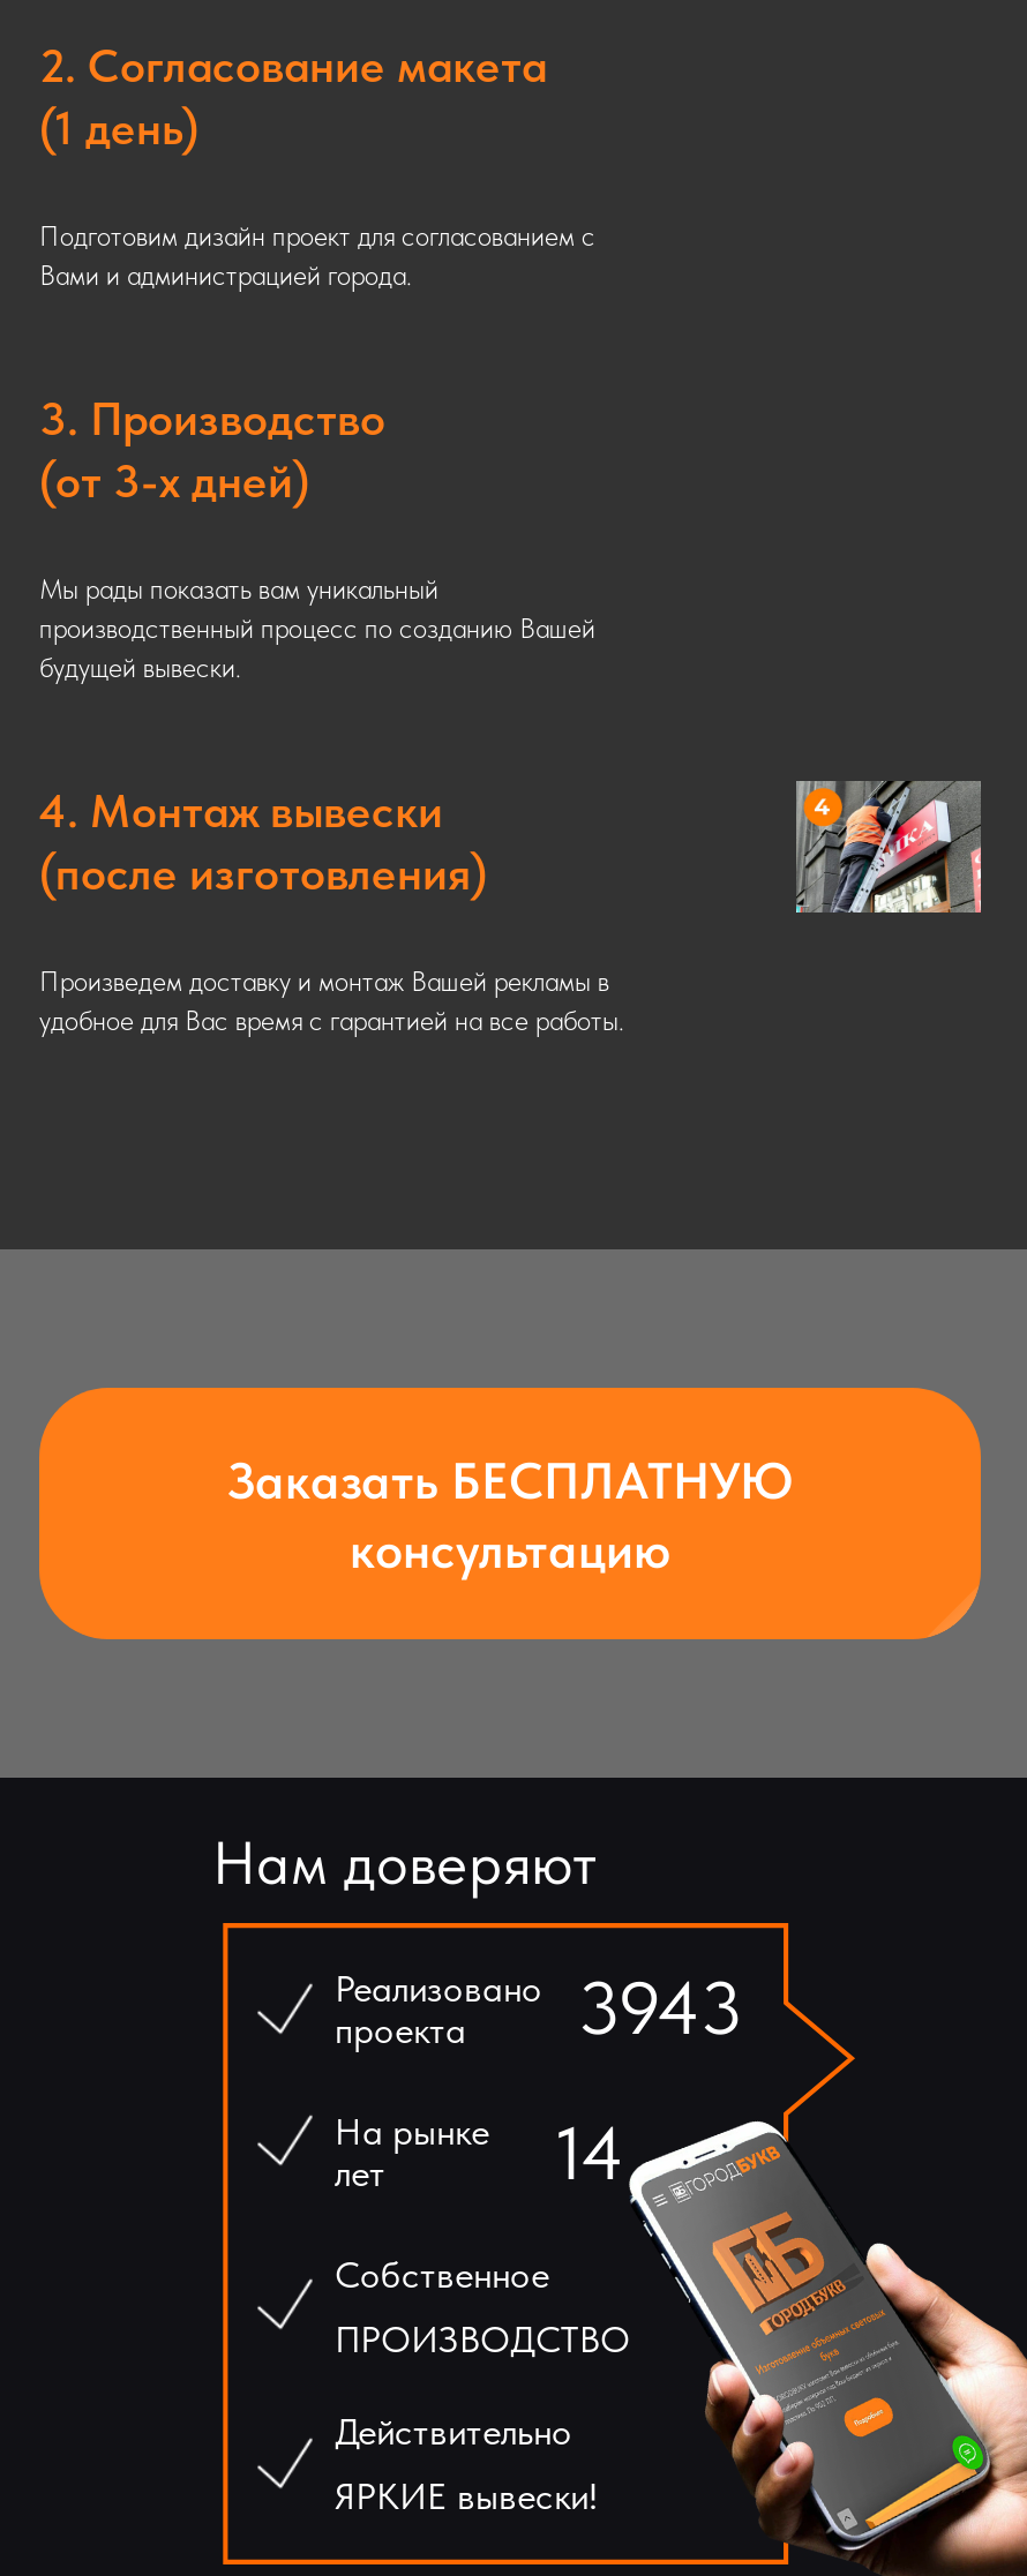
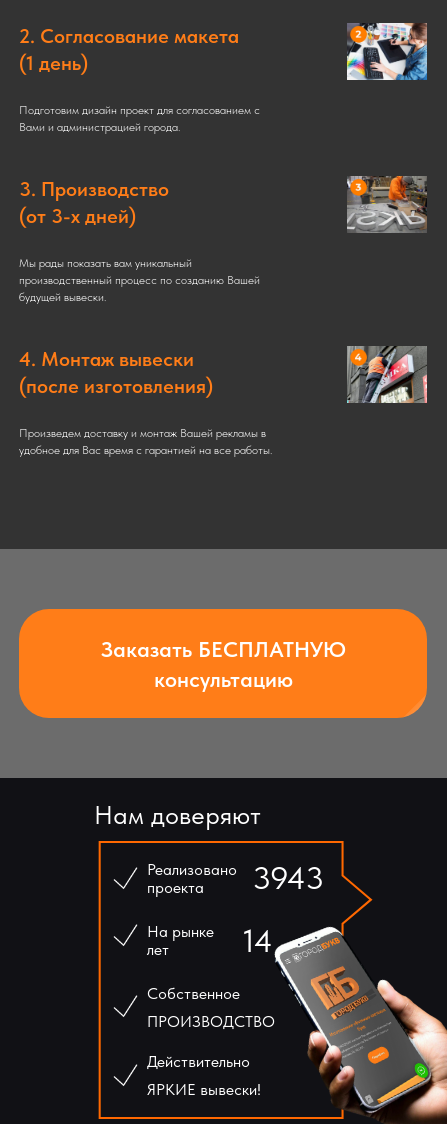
+ [image]

+ [image]
